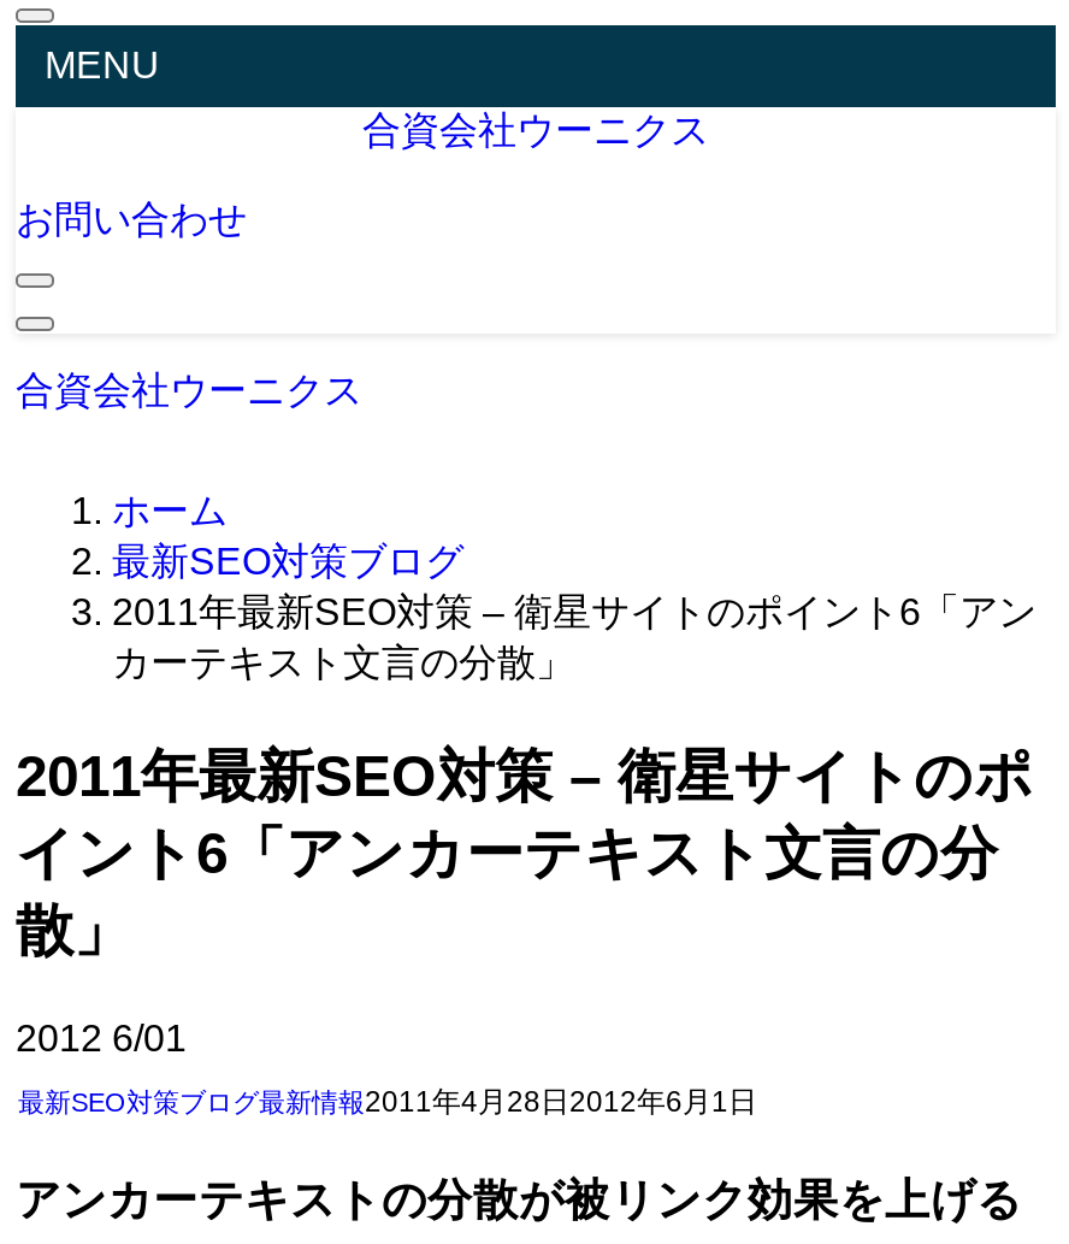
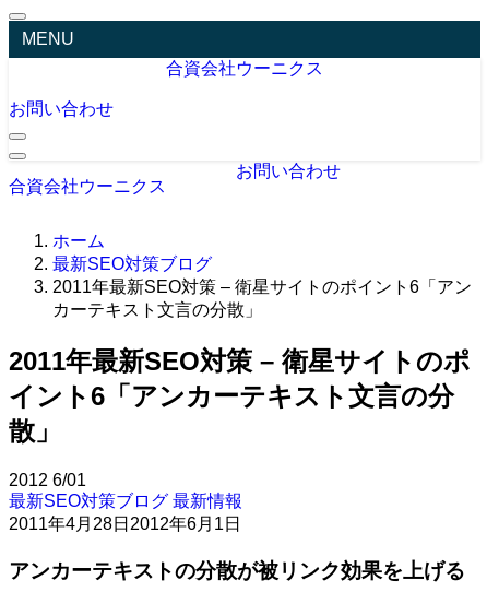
+ お問い合わせ
